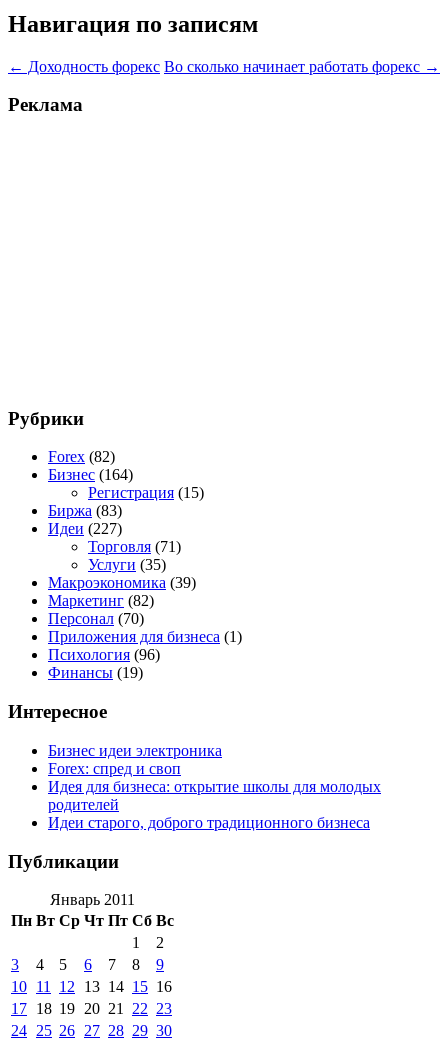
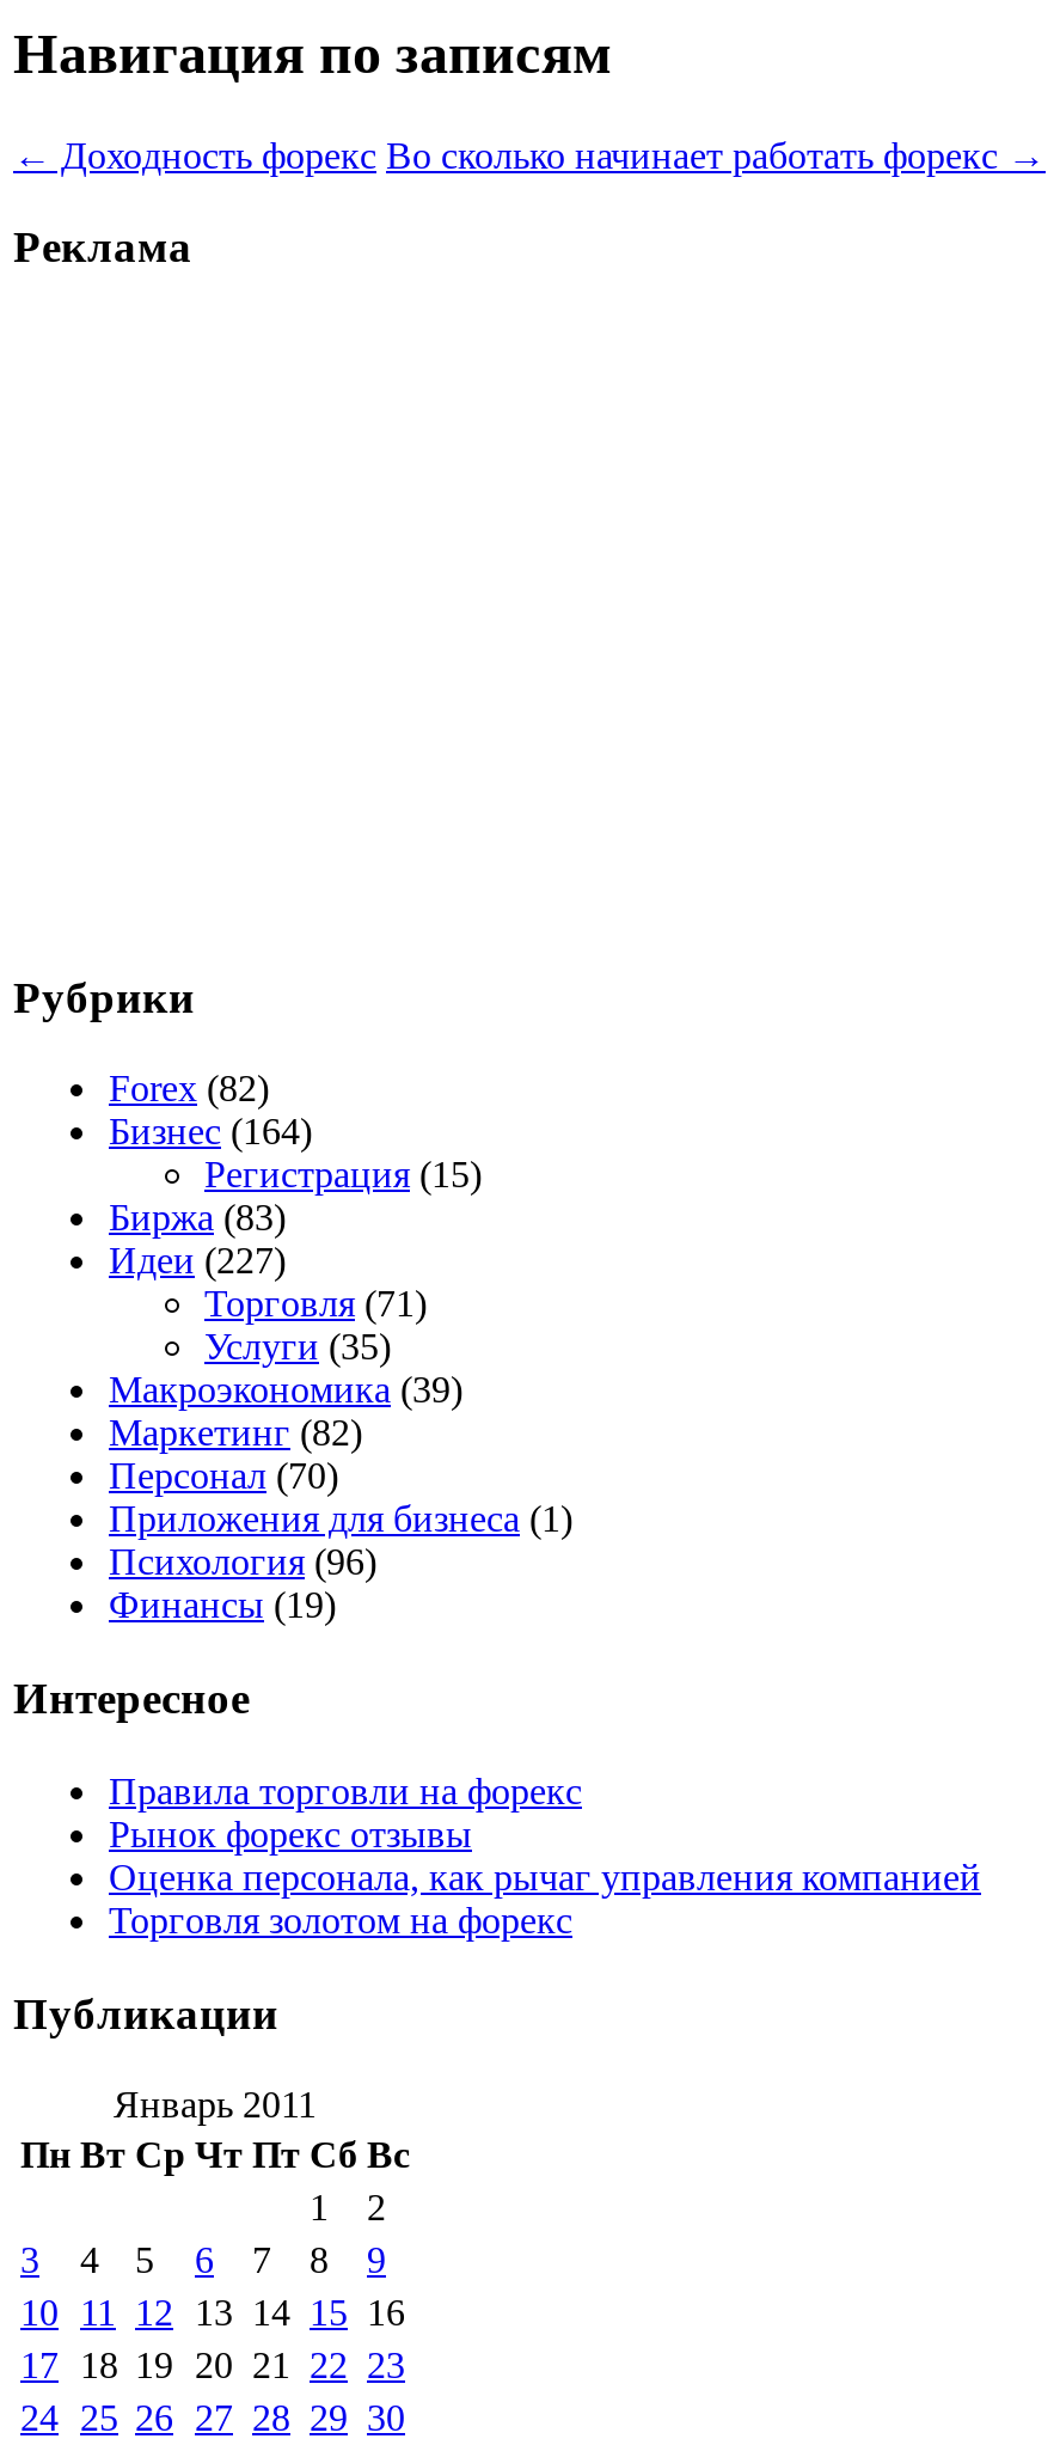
- Бизнес идеи электроника
- Forex: спред и своп
- Идея для бизнеса: открытие школы для молодых
- родителей
- Идеи старого, доброго традиционного бизнеса
+ Правила торговли на форекс
+ Рынок форекс отзывы
+ Оценка персонала, как рычаг управления компанией
+ Торговля золотом на форекс
